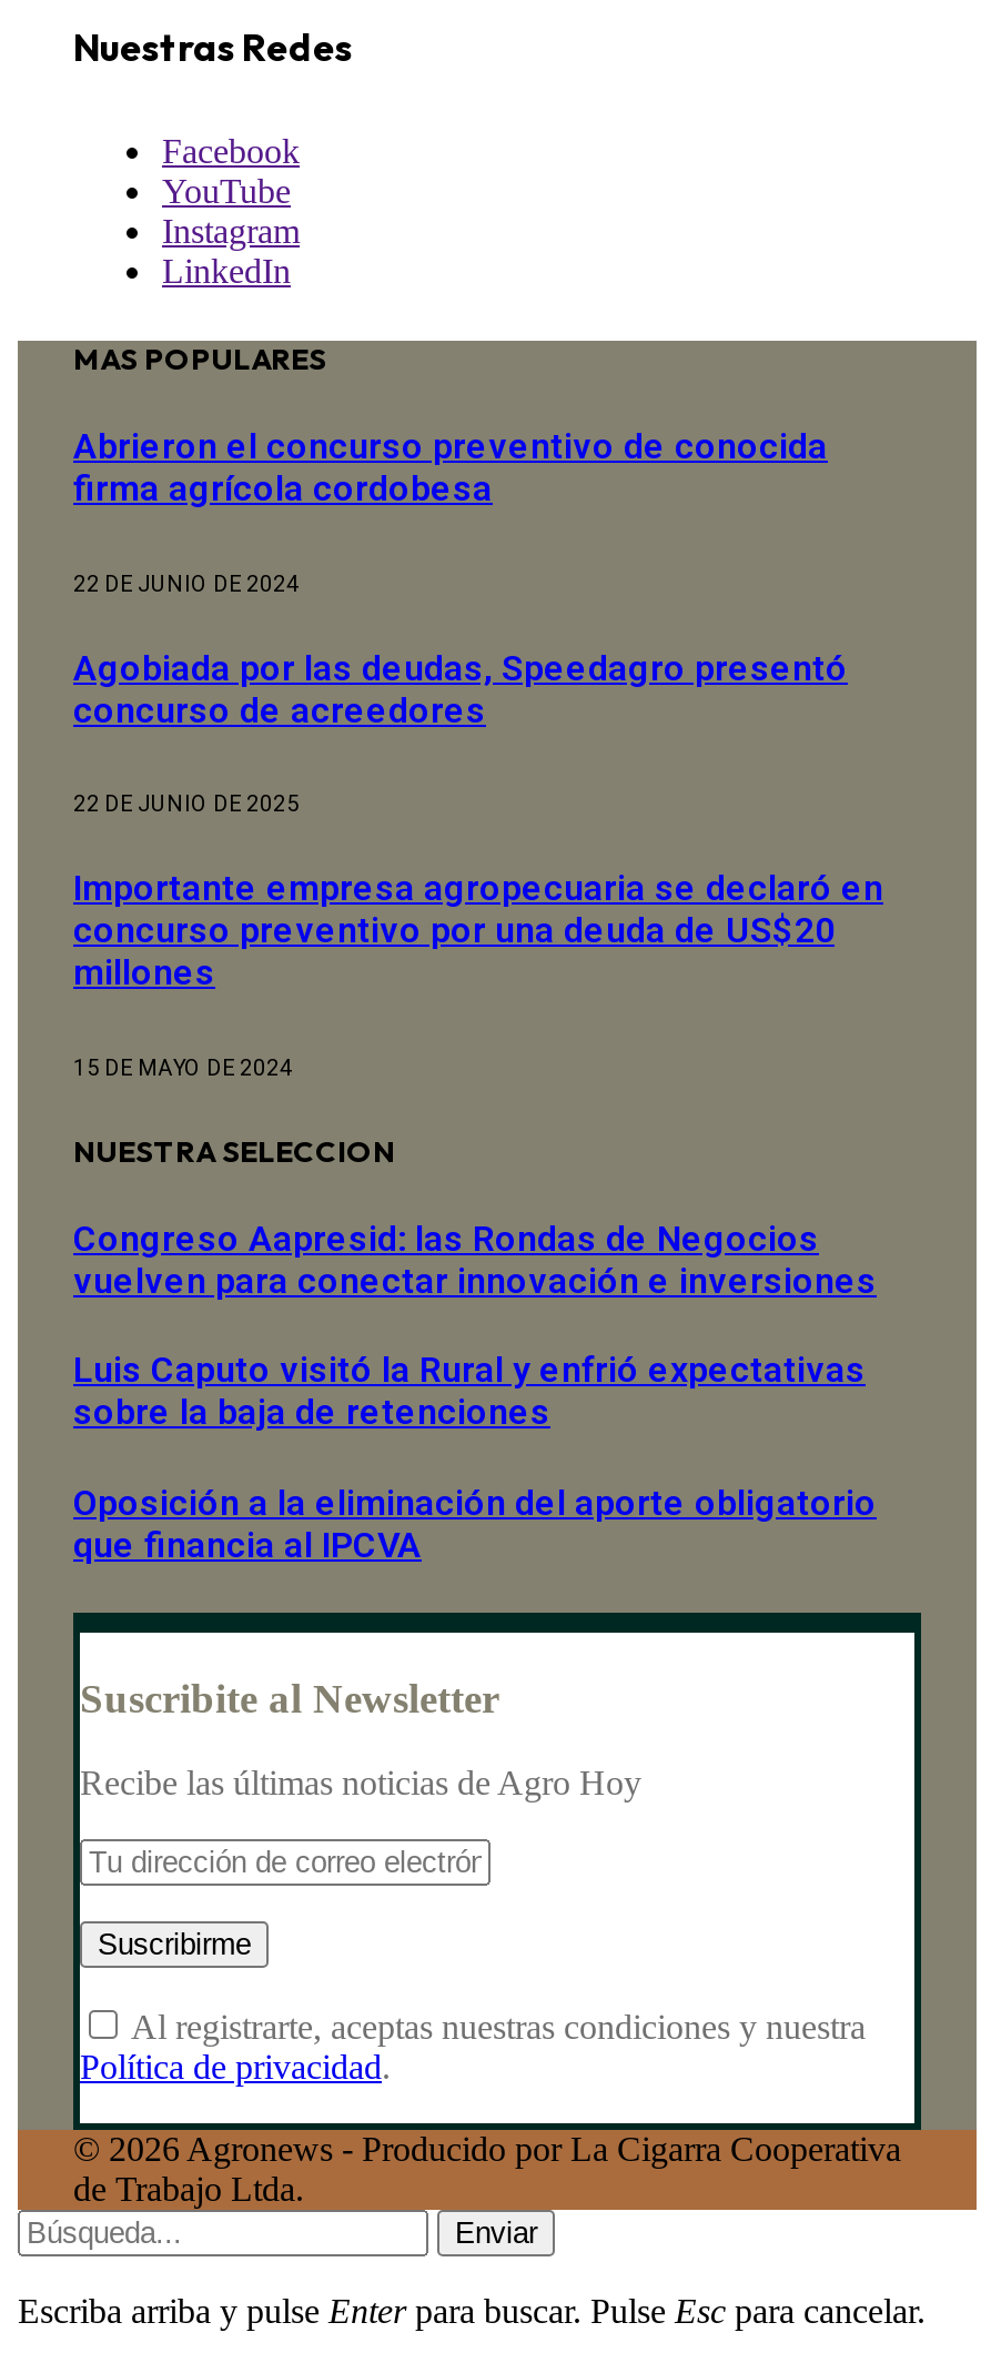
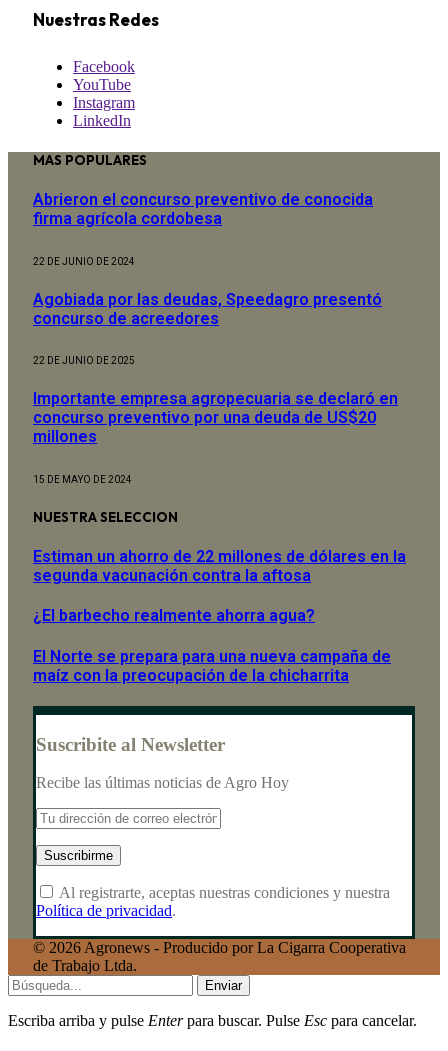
- Congreso Aapresid: las Rondas de Negocios
- vuelven para conectar innovación e inversiones
+ Estiman un ahorro de 22 millones de dólares en la
+ segunda vacunación contra la aftosa

- Luis Caputo visitó la Rural y enfrió expectativas
- sobre la baja de retenciones
+ ¿El barbecho realmente ahorra agua?

- Oposición a la eliminación del aporte obligatorio
- que financia al IPCVA
+ El Norte se prepara para una nueva campaña de
+ maíz con la preocupación de la chicharrita
